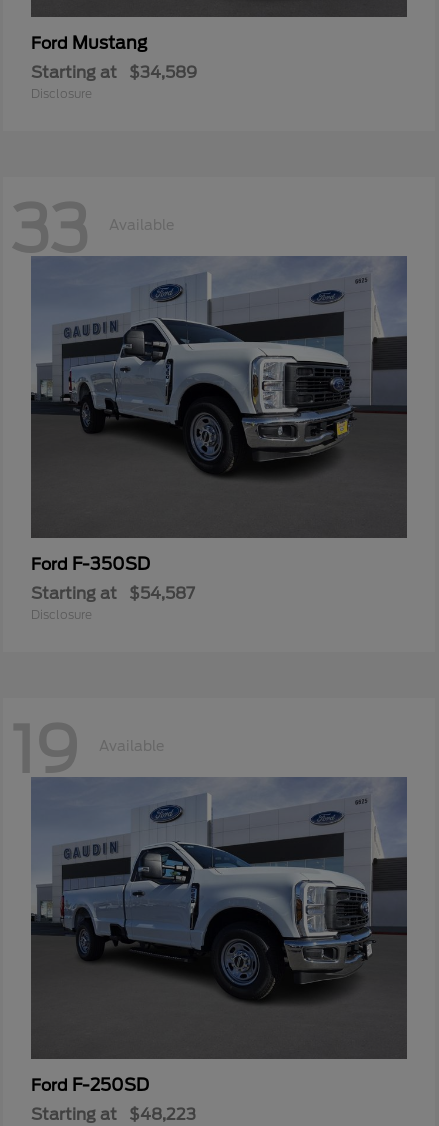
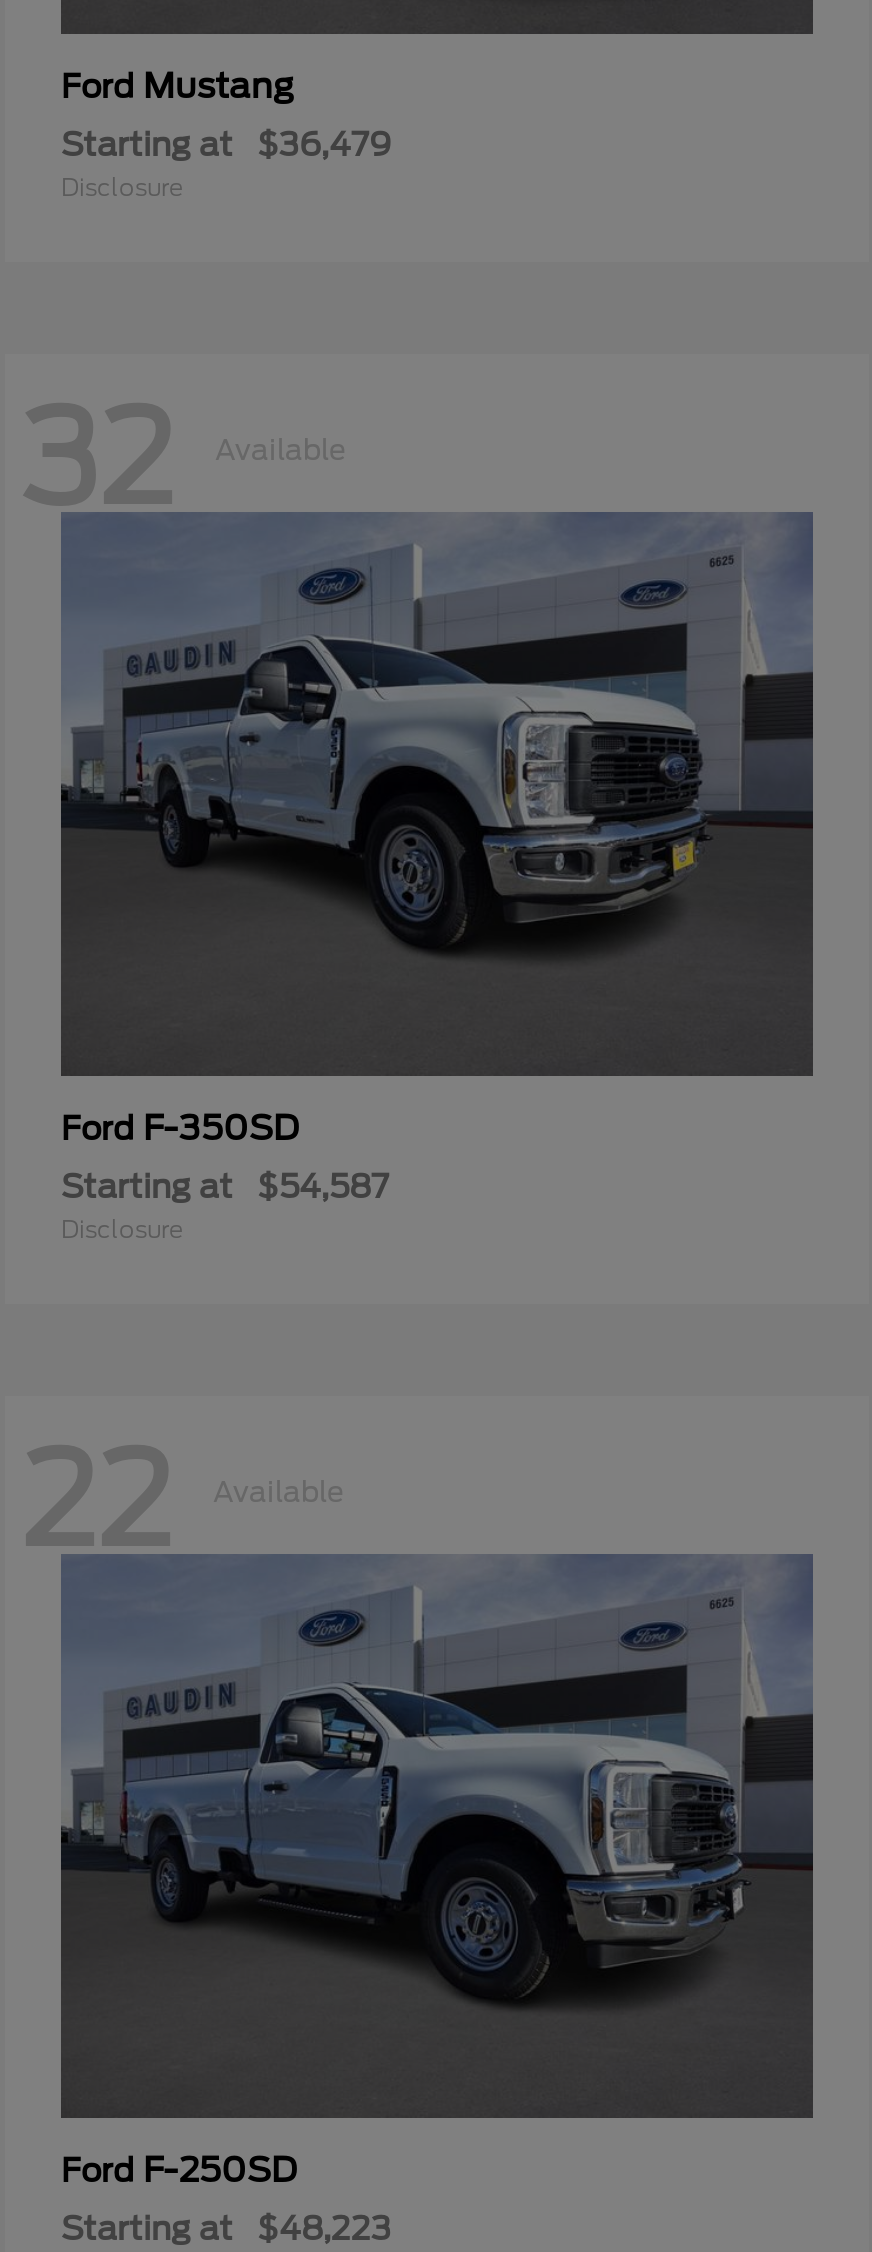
- Starting at $34,589
+ Starting at $36,479

- 33
+ 32

- 19
+ 22
